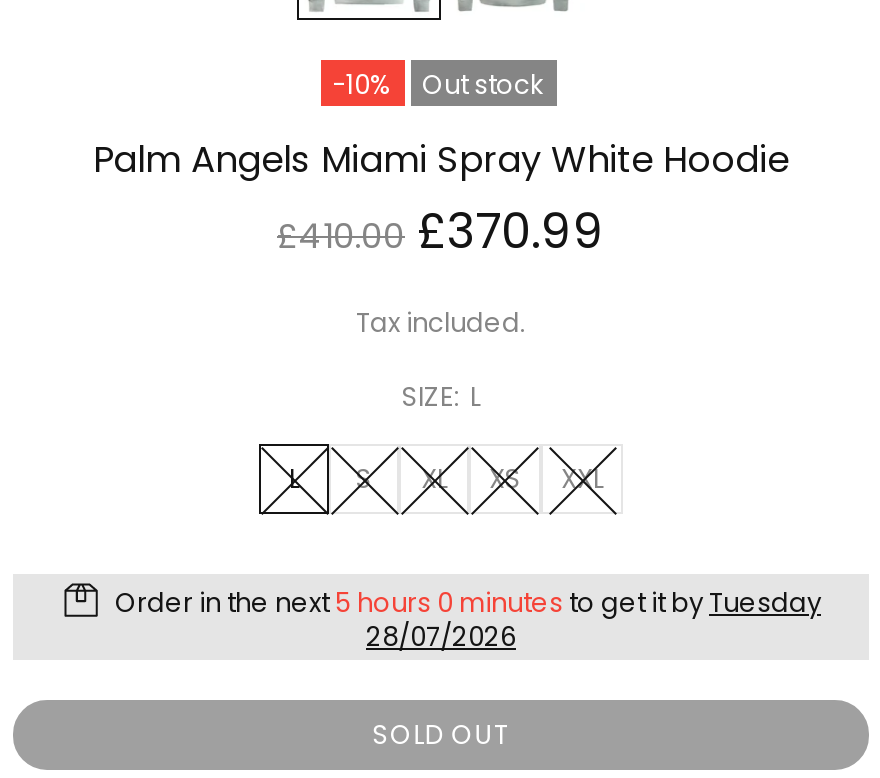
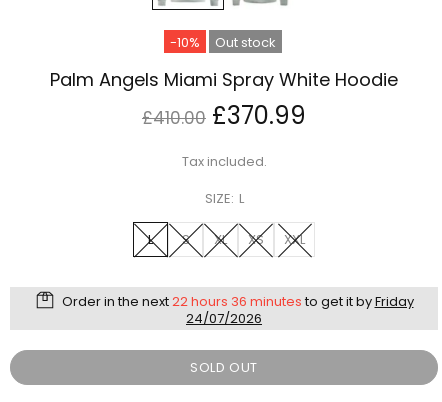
- Order in the next 5 hours 0 minutes to get it by Tuesday
+ Order in the next 22 hours 36 minutes to get it by Friday

- 28/07/2026
+ 24/07/2026
